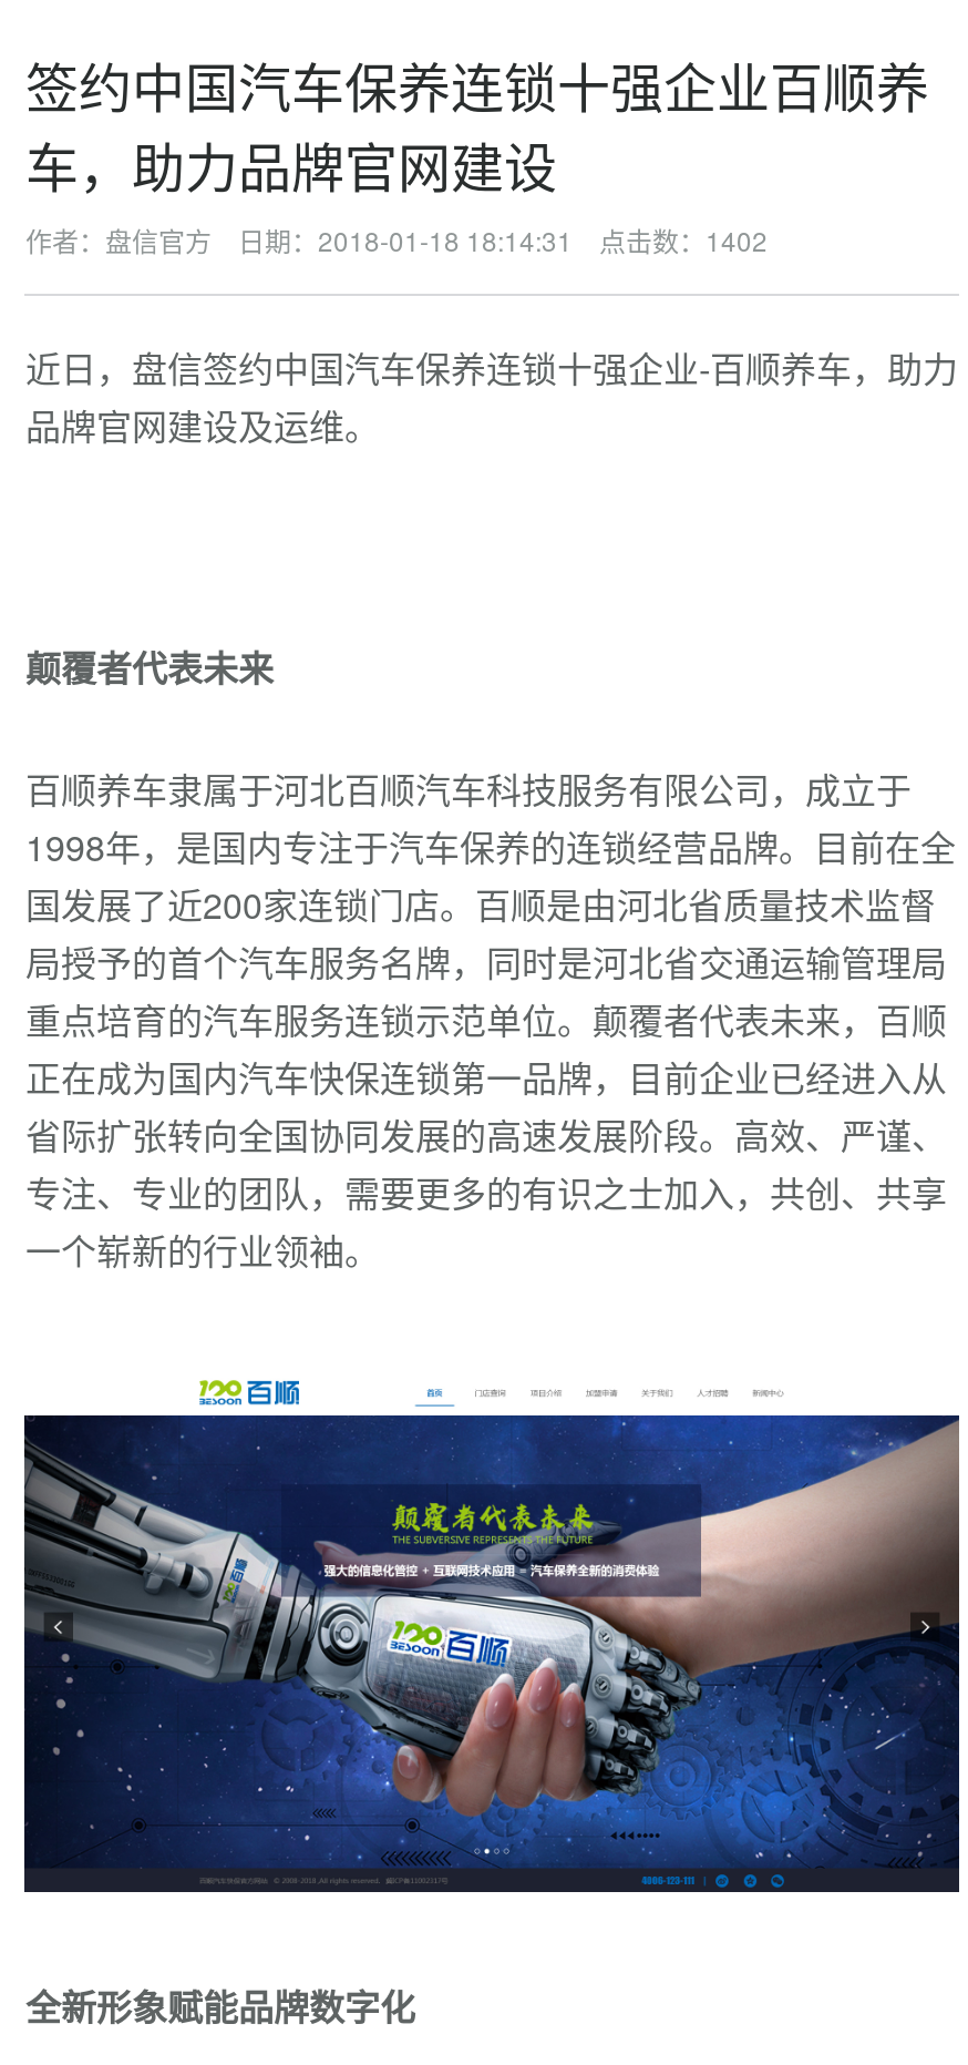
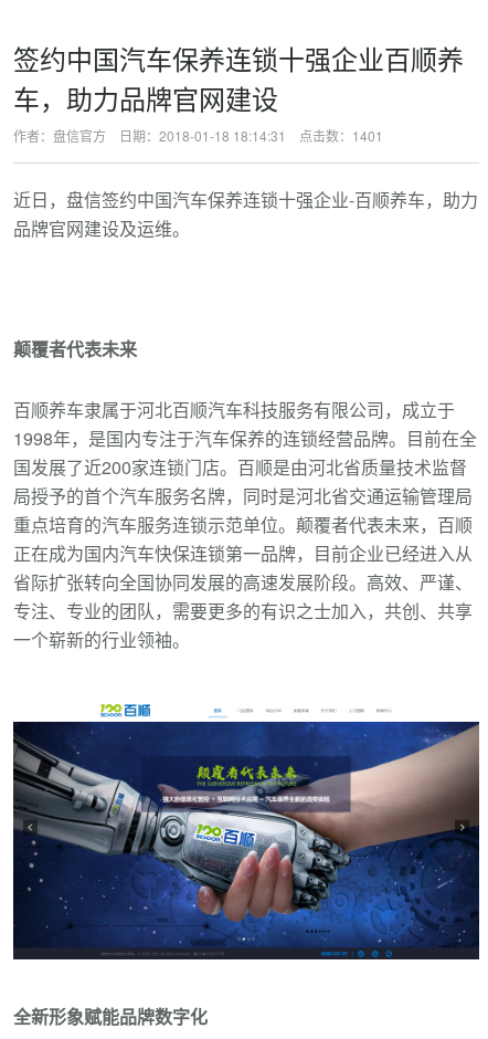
- 作者：盘信官方 日期：2018-01-18 18:14:31 点击数：1402
+ 作者：盘信官方 日期：2018-01-18 18:14:31 点击数：1401
